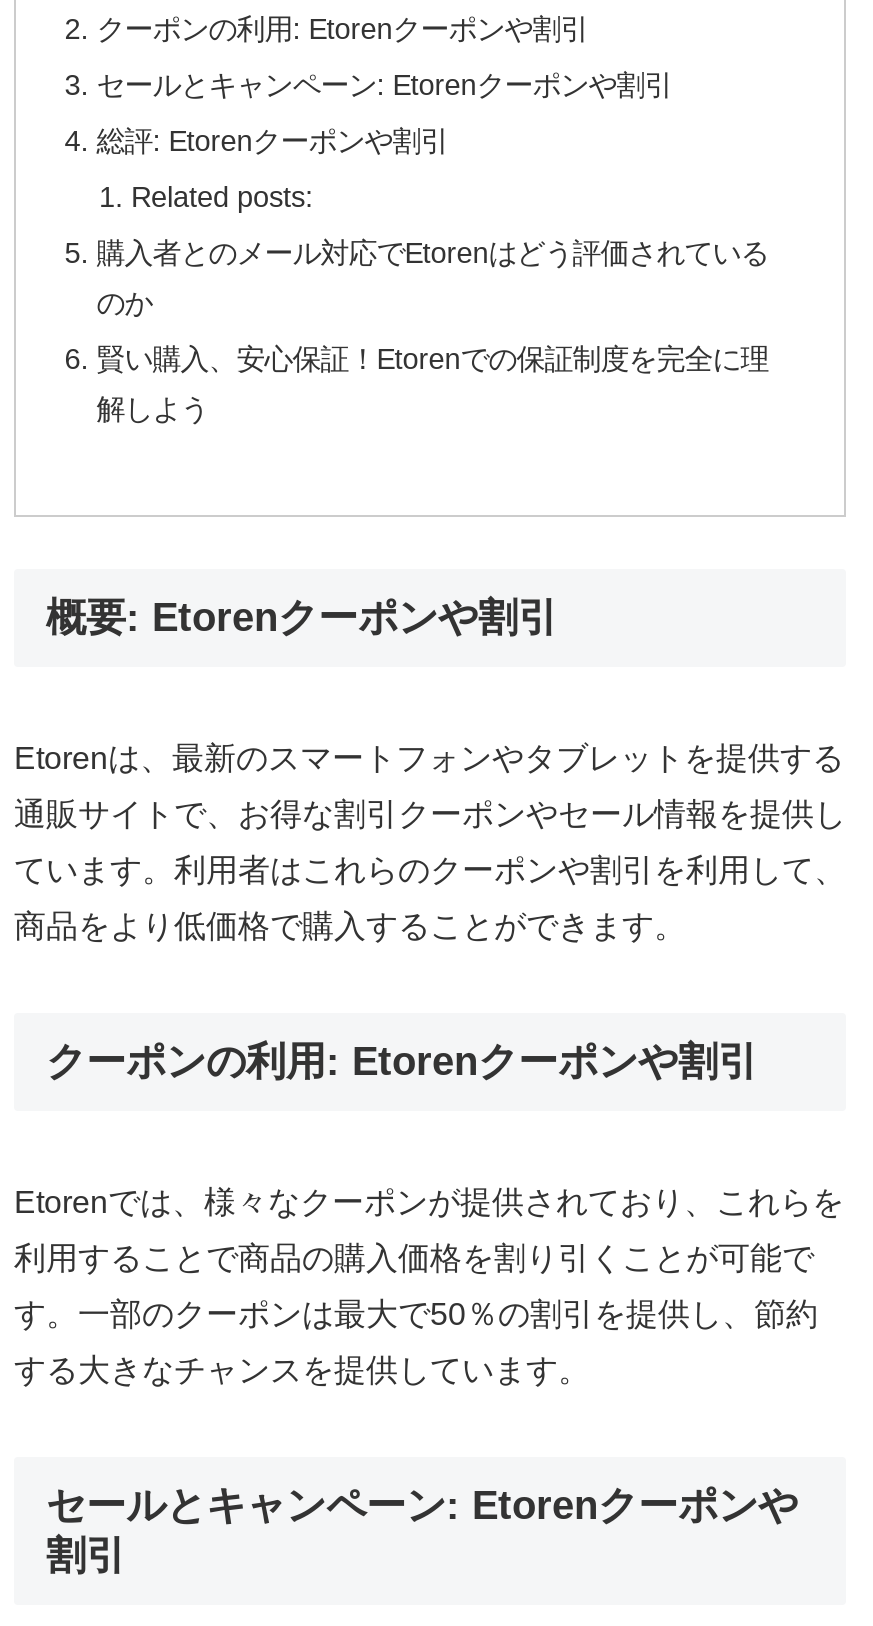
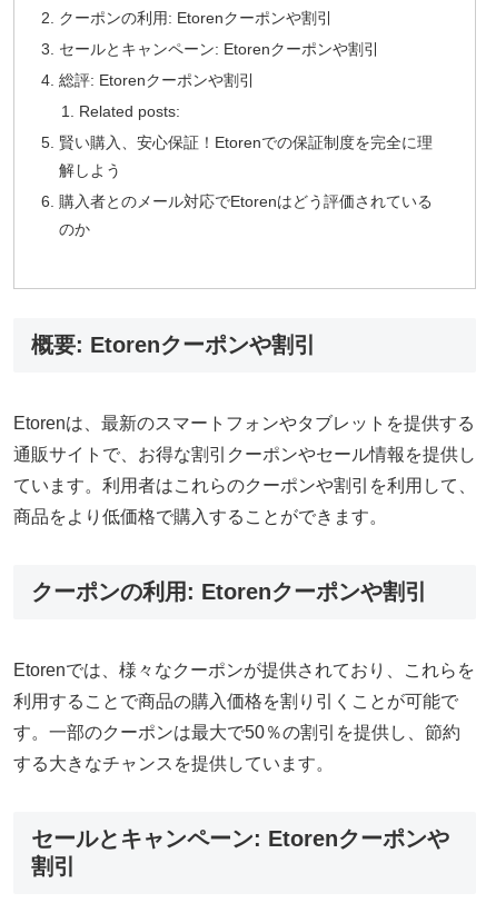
moved down: 購入者とのメール対応でEtorenはどう評価されている | のか

moved up: 賢い購入、安心保証！Etorenでの保証制度を完全に理 | 解しよう
